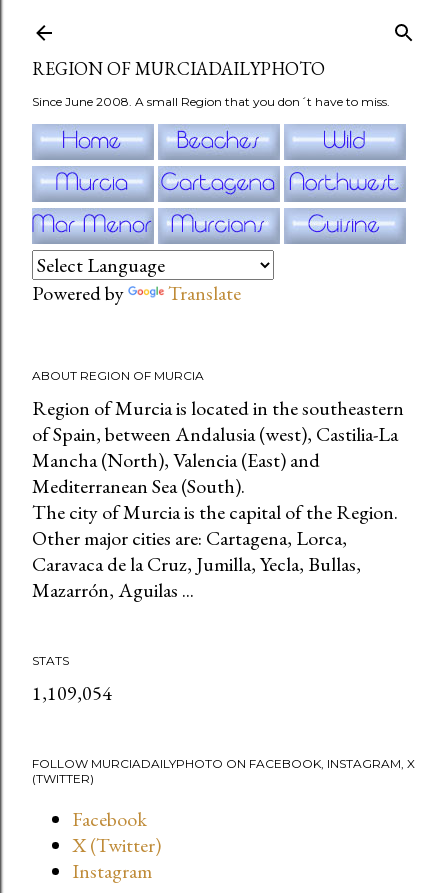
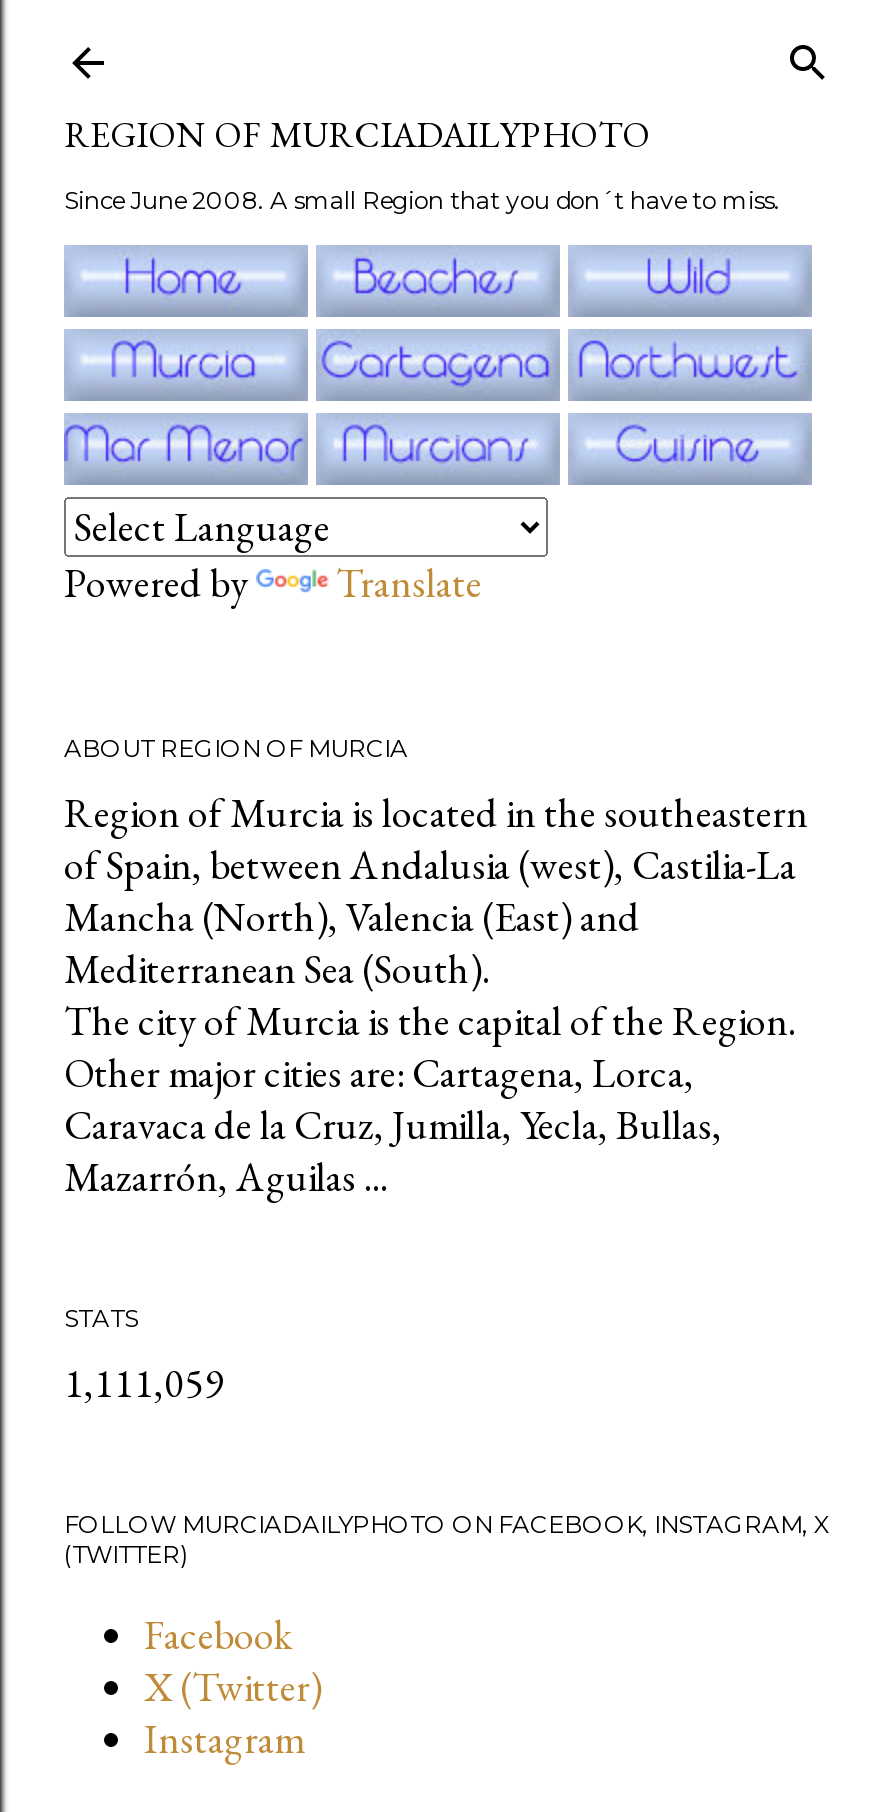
- 1,109,054
+ 1,111,059
